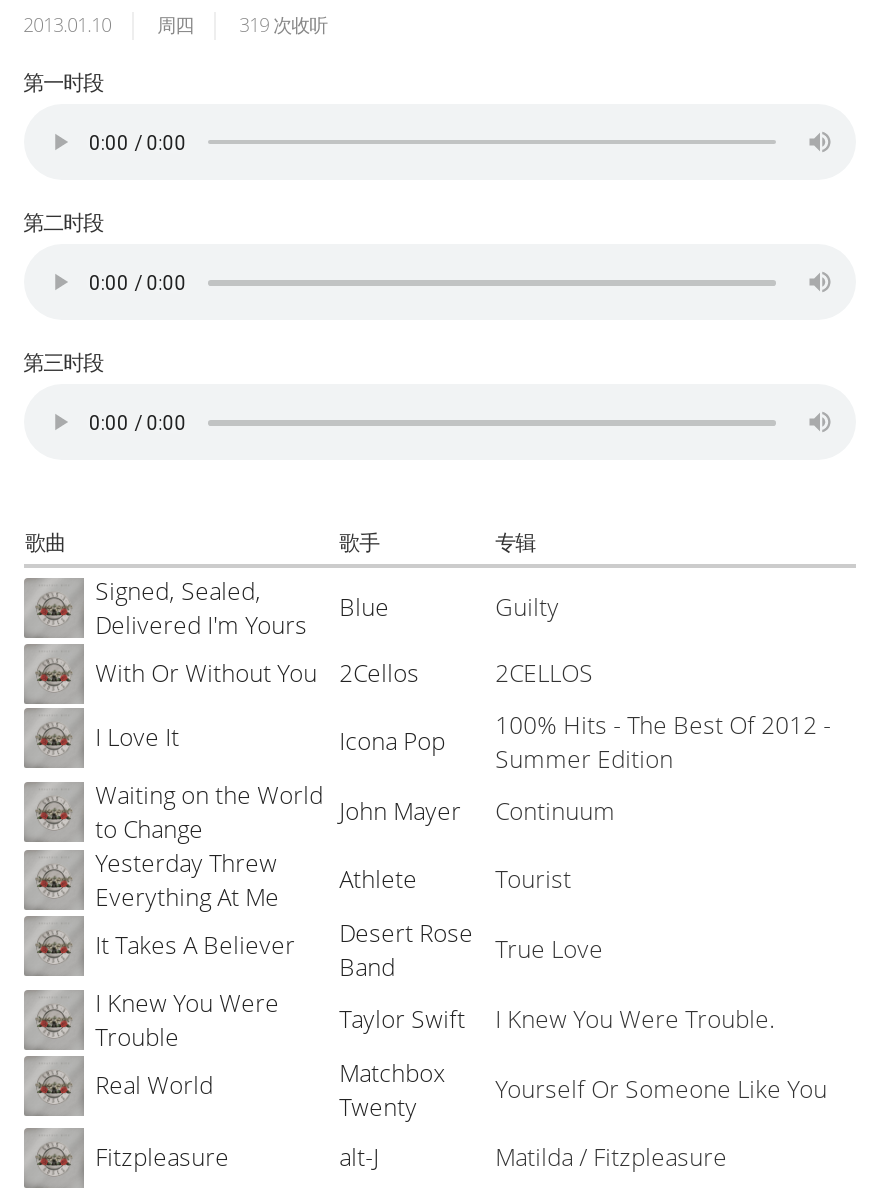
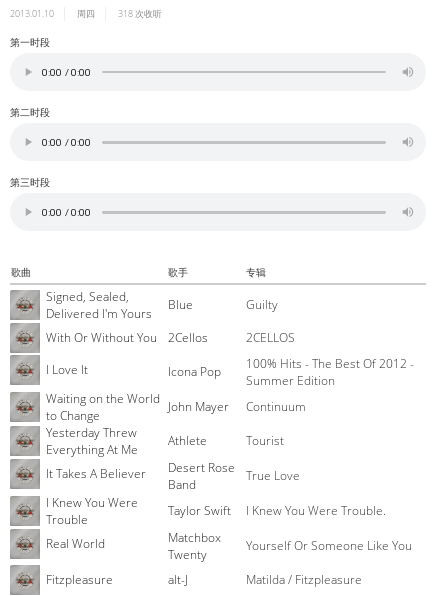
- 2013.01.10 周四 319次收听
+ 2013.01.10 周四 318次收听
